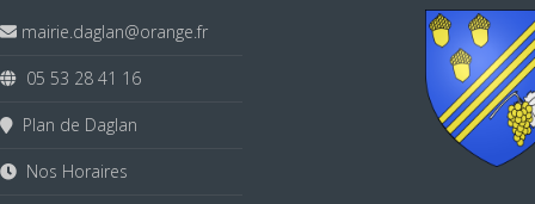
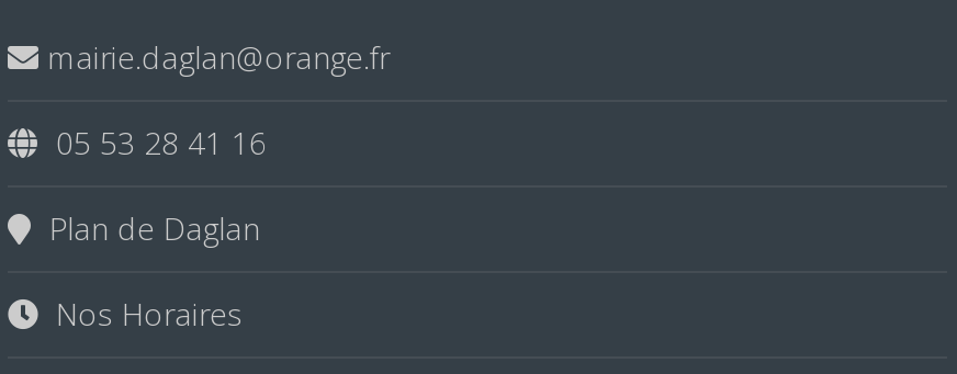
- [image]
